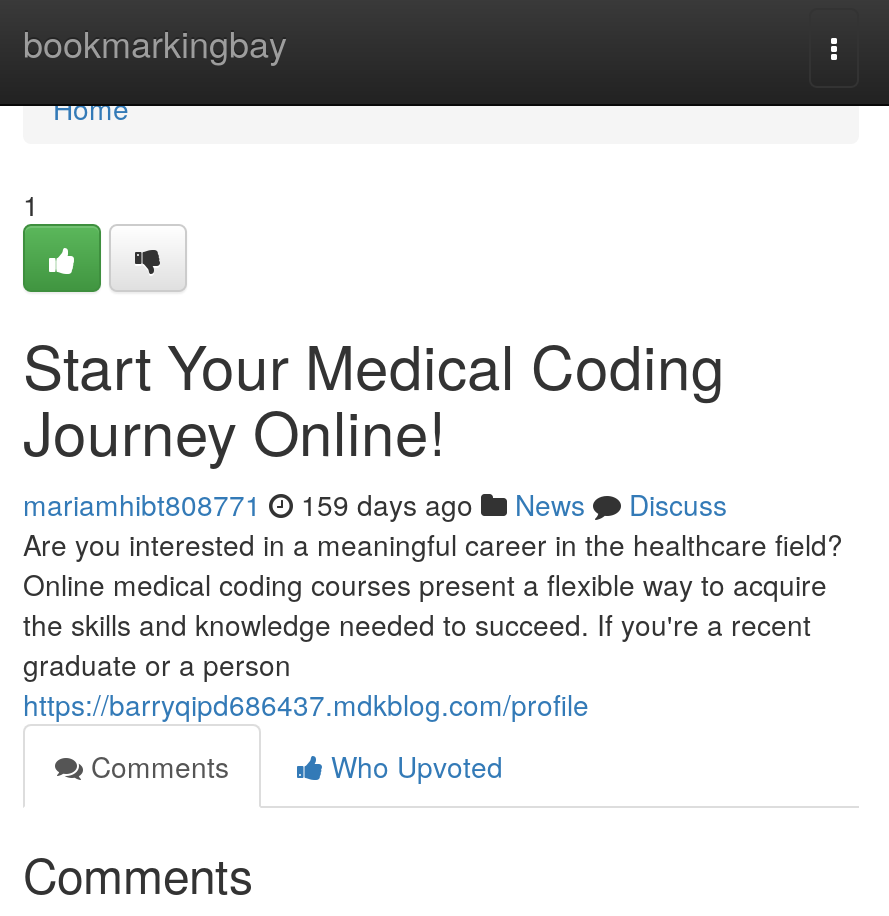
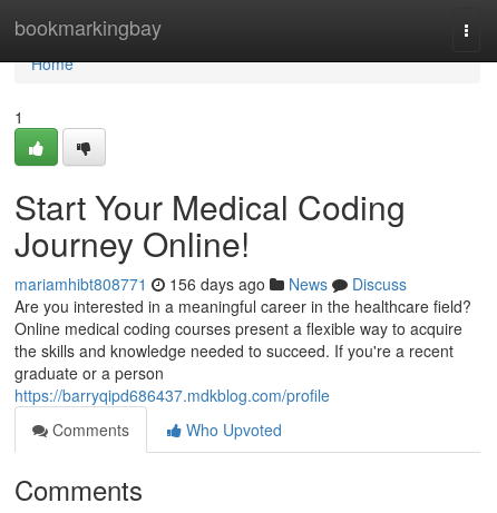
- mariamhibt808771 159 days ago News Discuss
+ mariamhibt808771 156 days ago News Discuss
